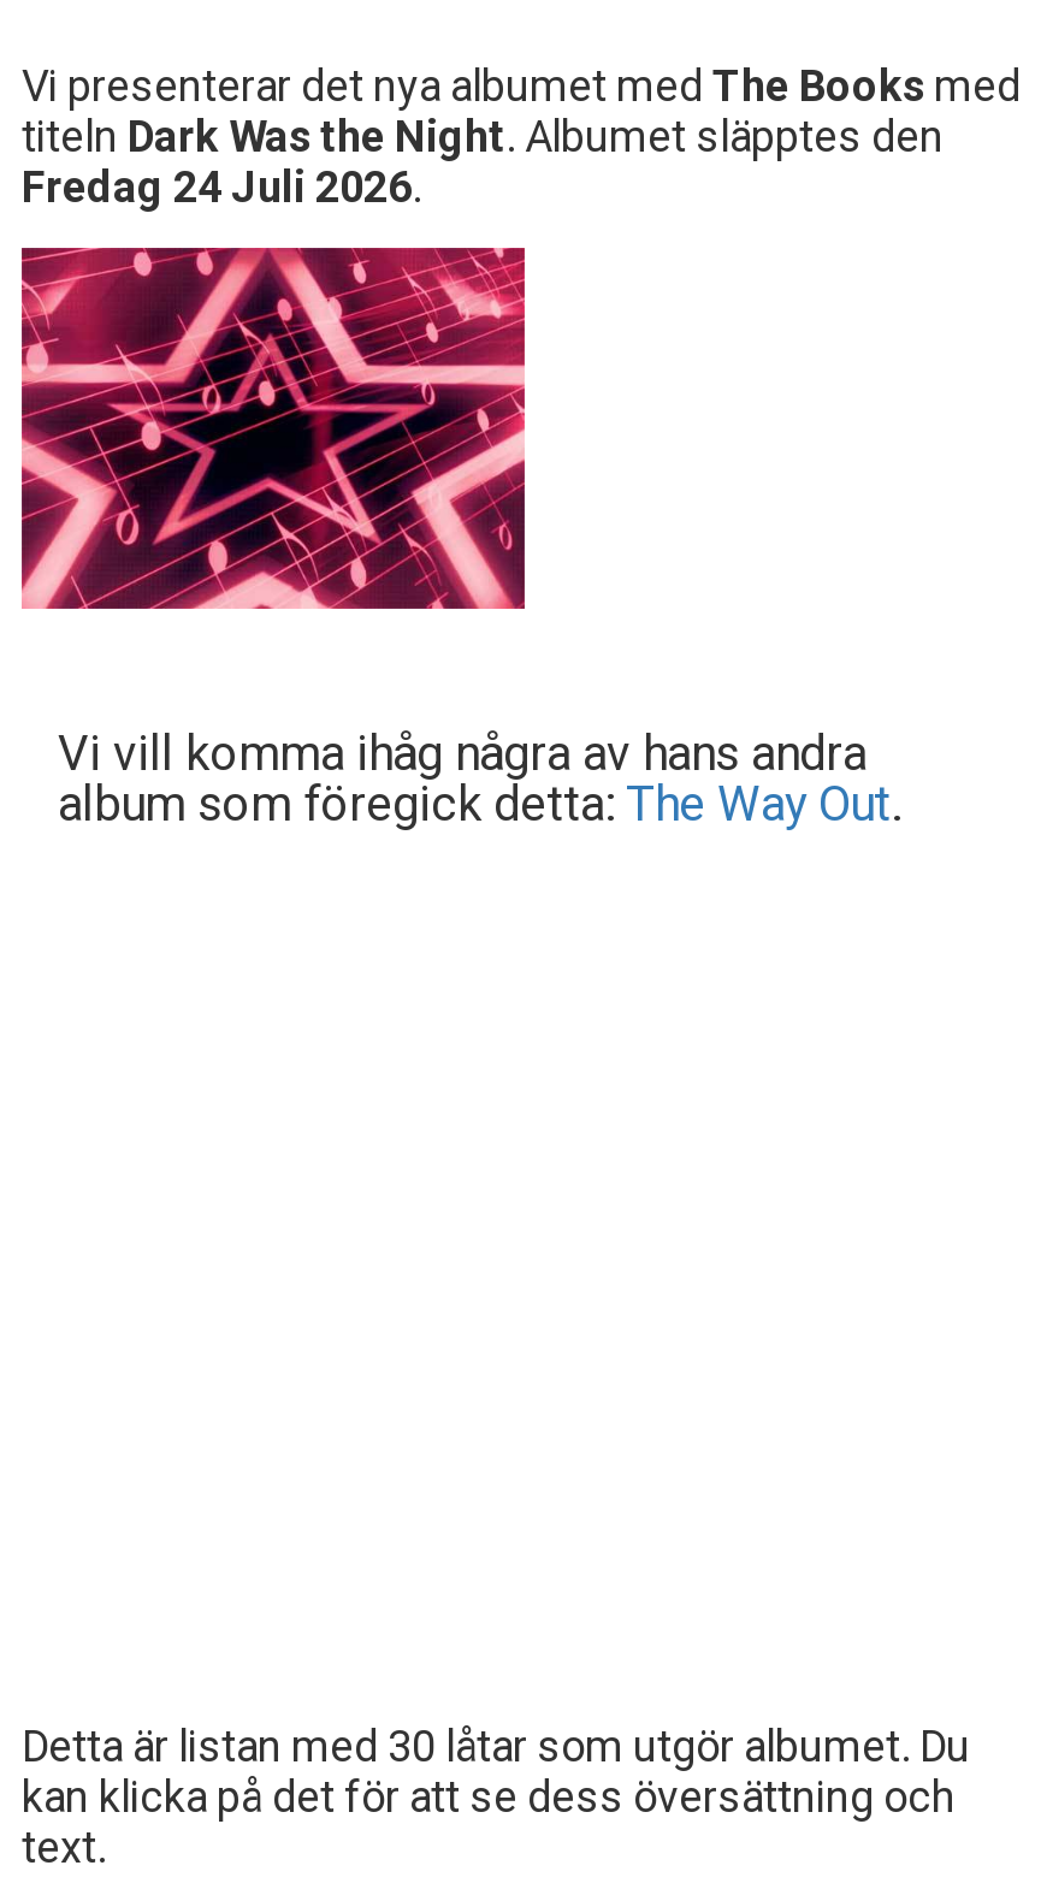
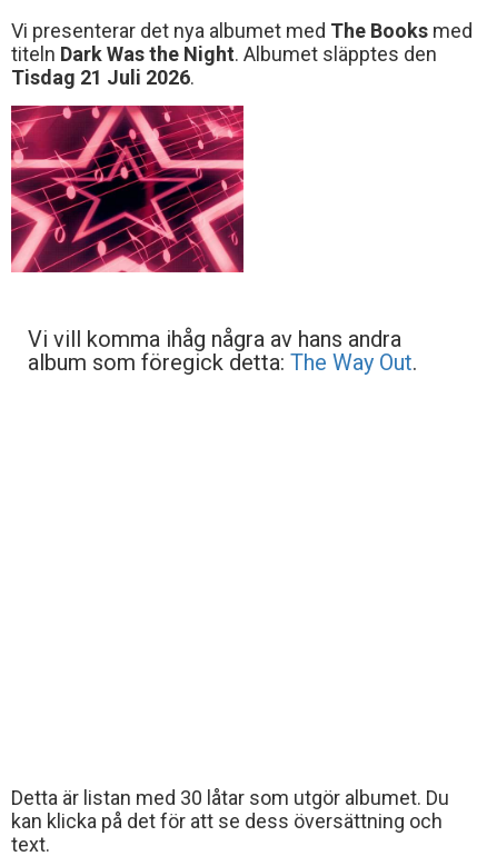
- Fredag 24 Juli 2026.
+ Tisdag 21 Juli 2026.
